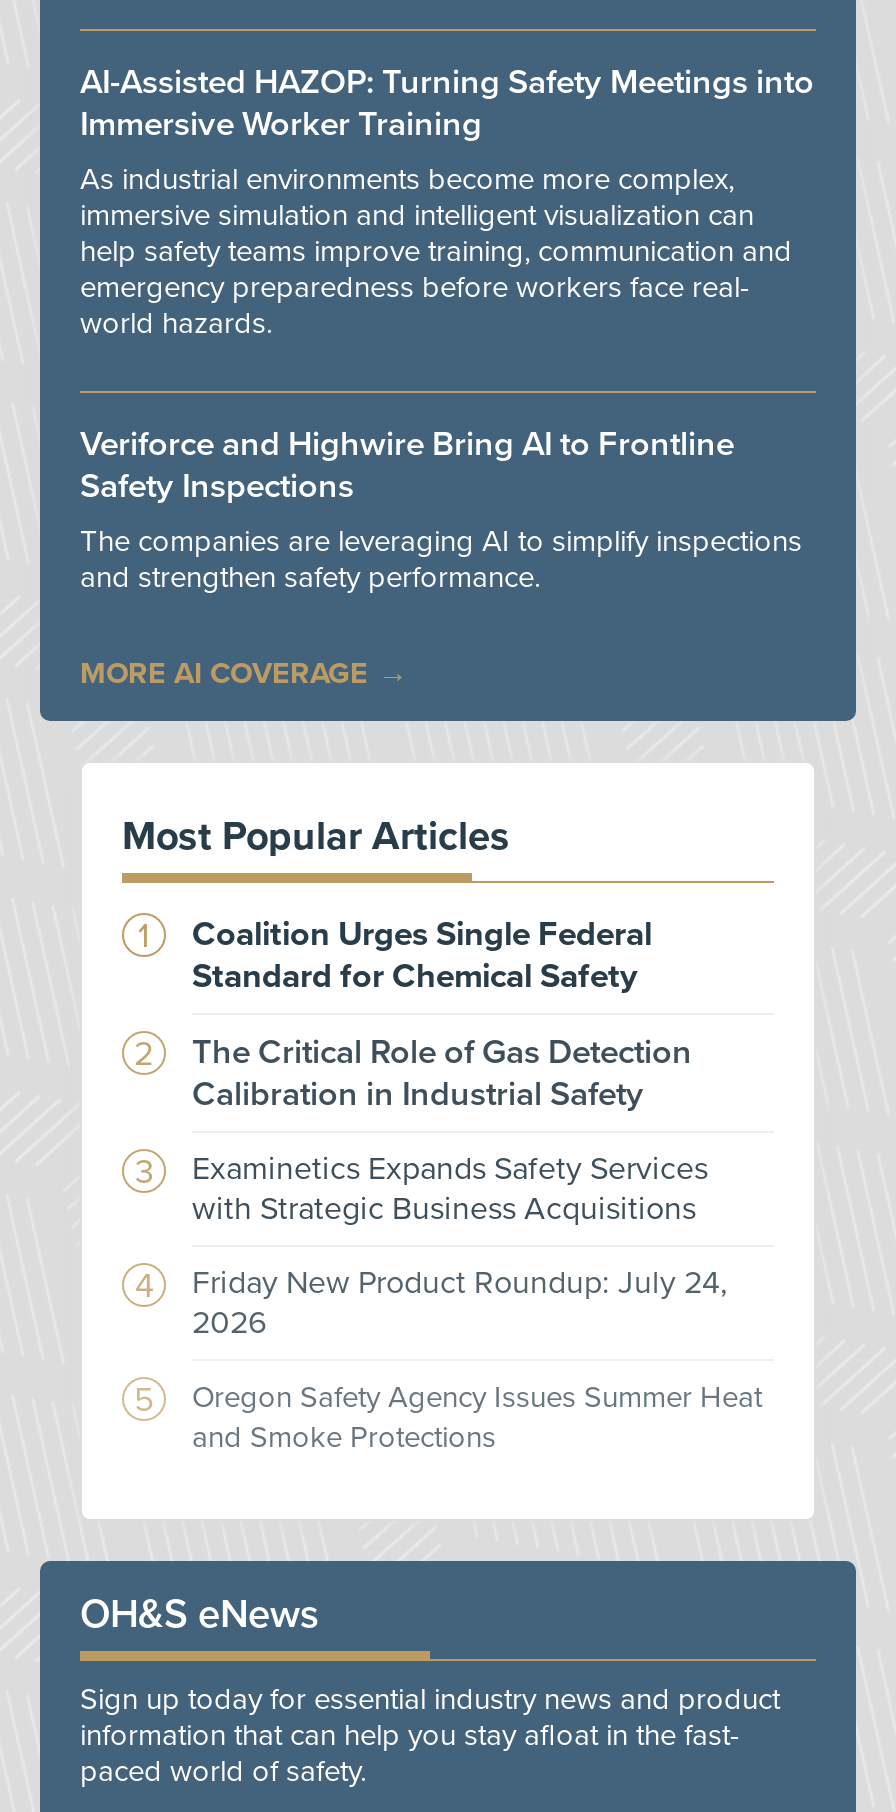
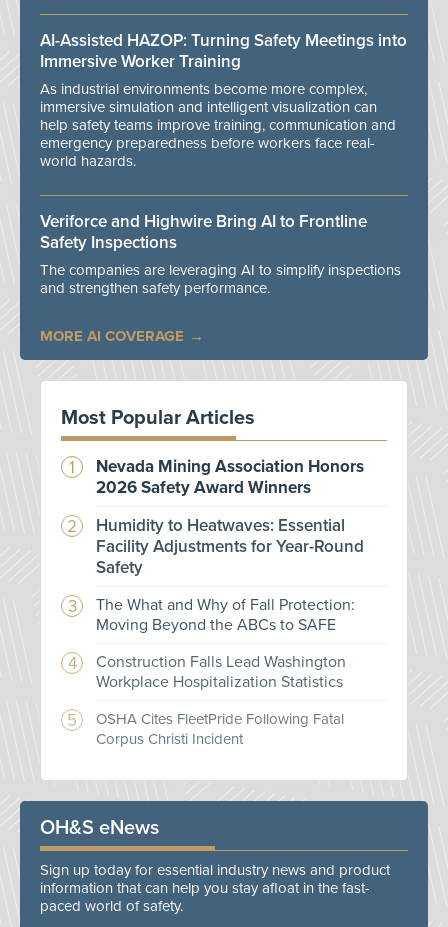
- Coalition Urges Single Federal
- Standard for Chemical Safety
+ Nevada Mining Association Honors
+ 2026 Safety Award Winners

- The Critical Role of Gas Detection
- Calibration in Industrial Safety
+ Humidity to Heatwaves: Essential
+ Facility Adjustments for Year-Round
+ Safety

- Examinetics Expands Safety Services
- with Strategic Business Acquisitions
+ The What and Why of Fall Protection:
+ Moving Beyond the ABCs to SAFE

- Friday New Product Roundup: July 24,
- 2026
+ Construction Falls Lead Washington
+ Workplace Hospitalization Statistics

- Oregon Safety Agency Issues Summer Heat
- and Smoke Protections
+ OSHA Cites FleetPride Following Fatal
+ Corpus Christi Incident
